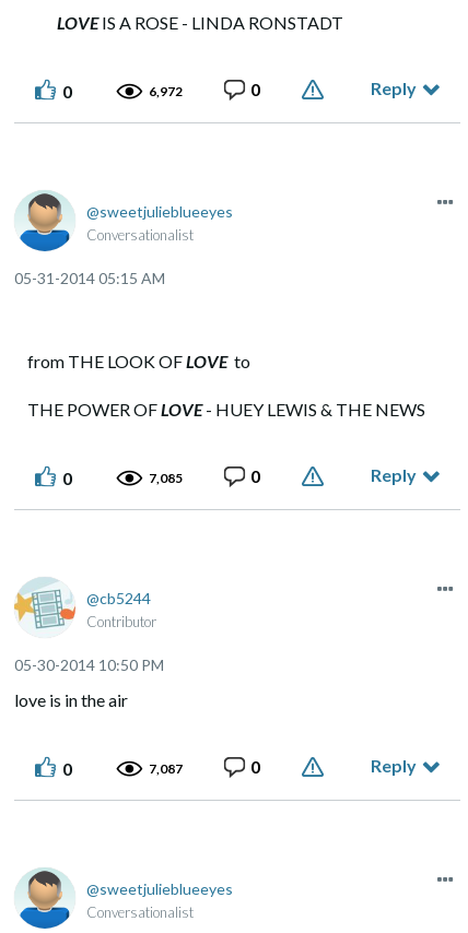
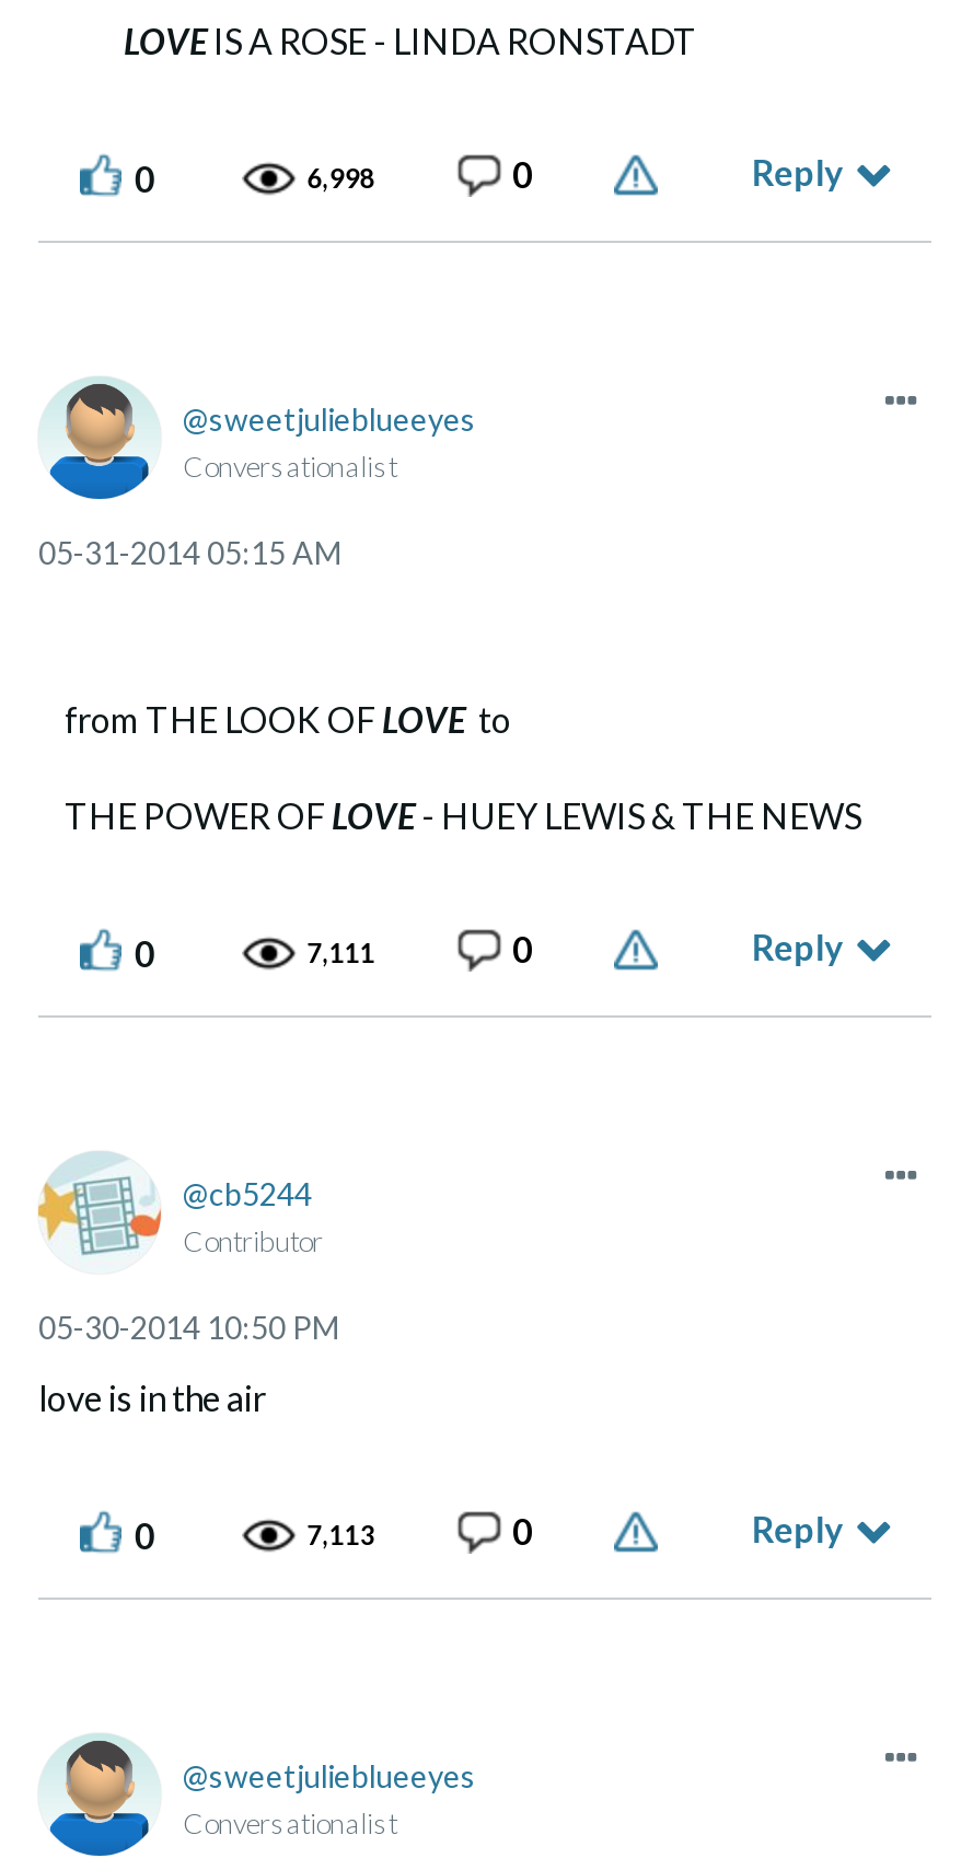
- 6,972
+ 6,998

- 7,085
+ 7,111

- 7,087
+ 7,113
